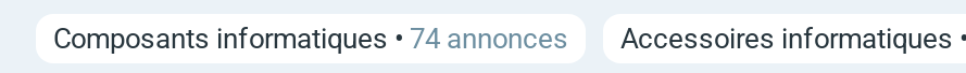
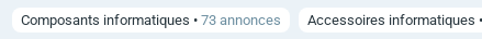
- Composants informatiques • 74 annonces
+ Composants informatiques • 73 annonces
